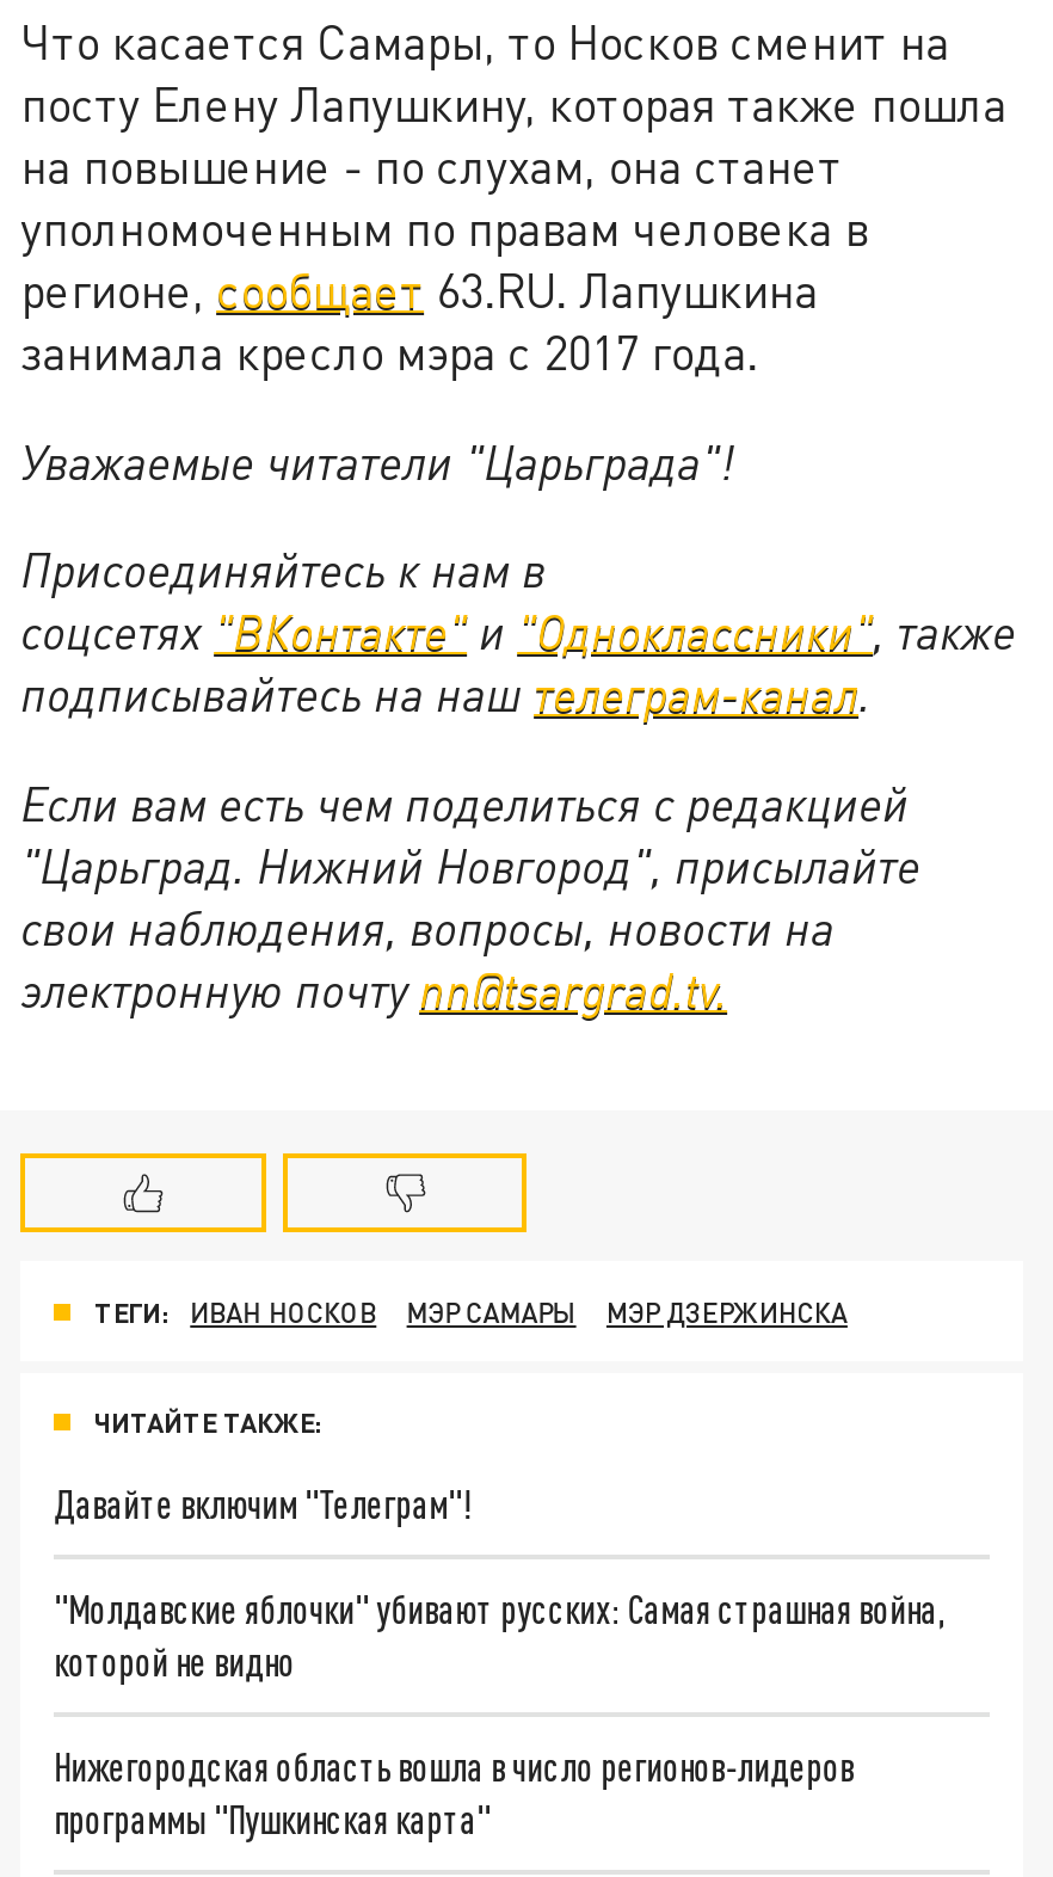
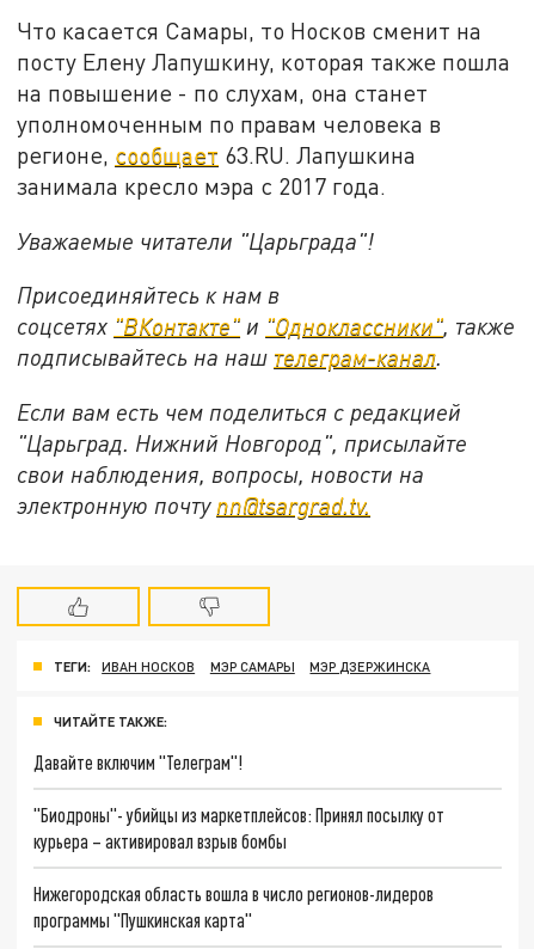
- "Молдавские яблочки" убивают русских: Самая страшная война,
- которой не видно
+ "Биодроны"- убийцы из маркетплейсов: Принял посылку от
+ курьера – активировал взрыв бомбы
